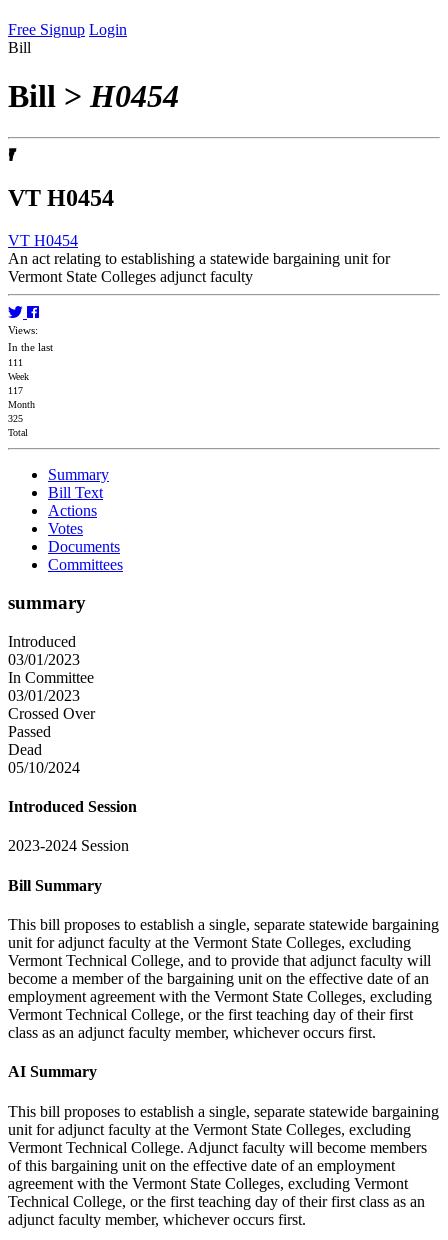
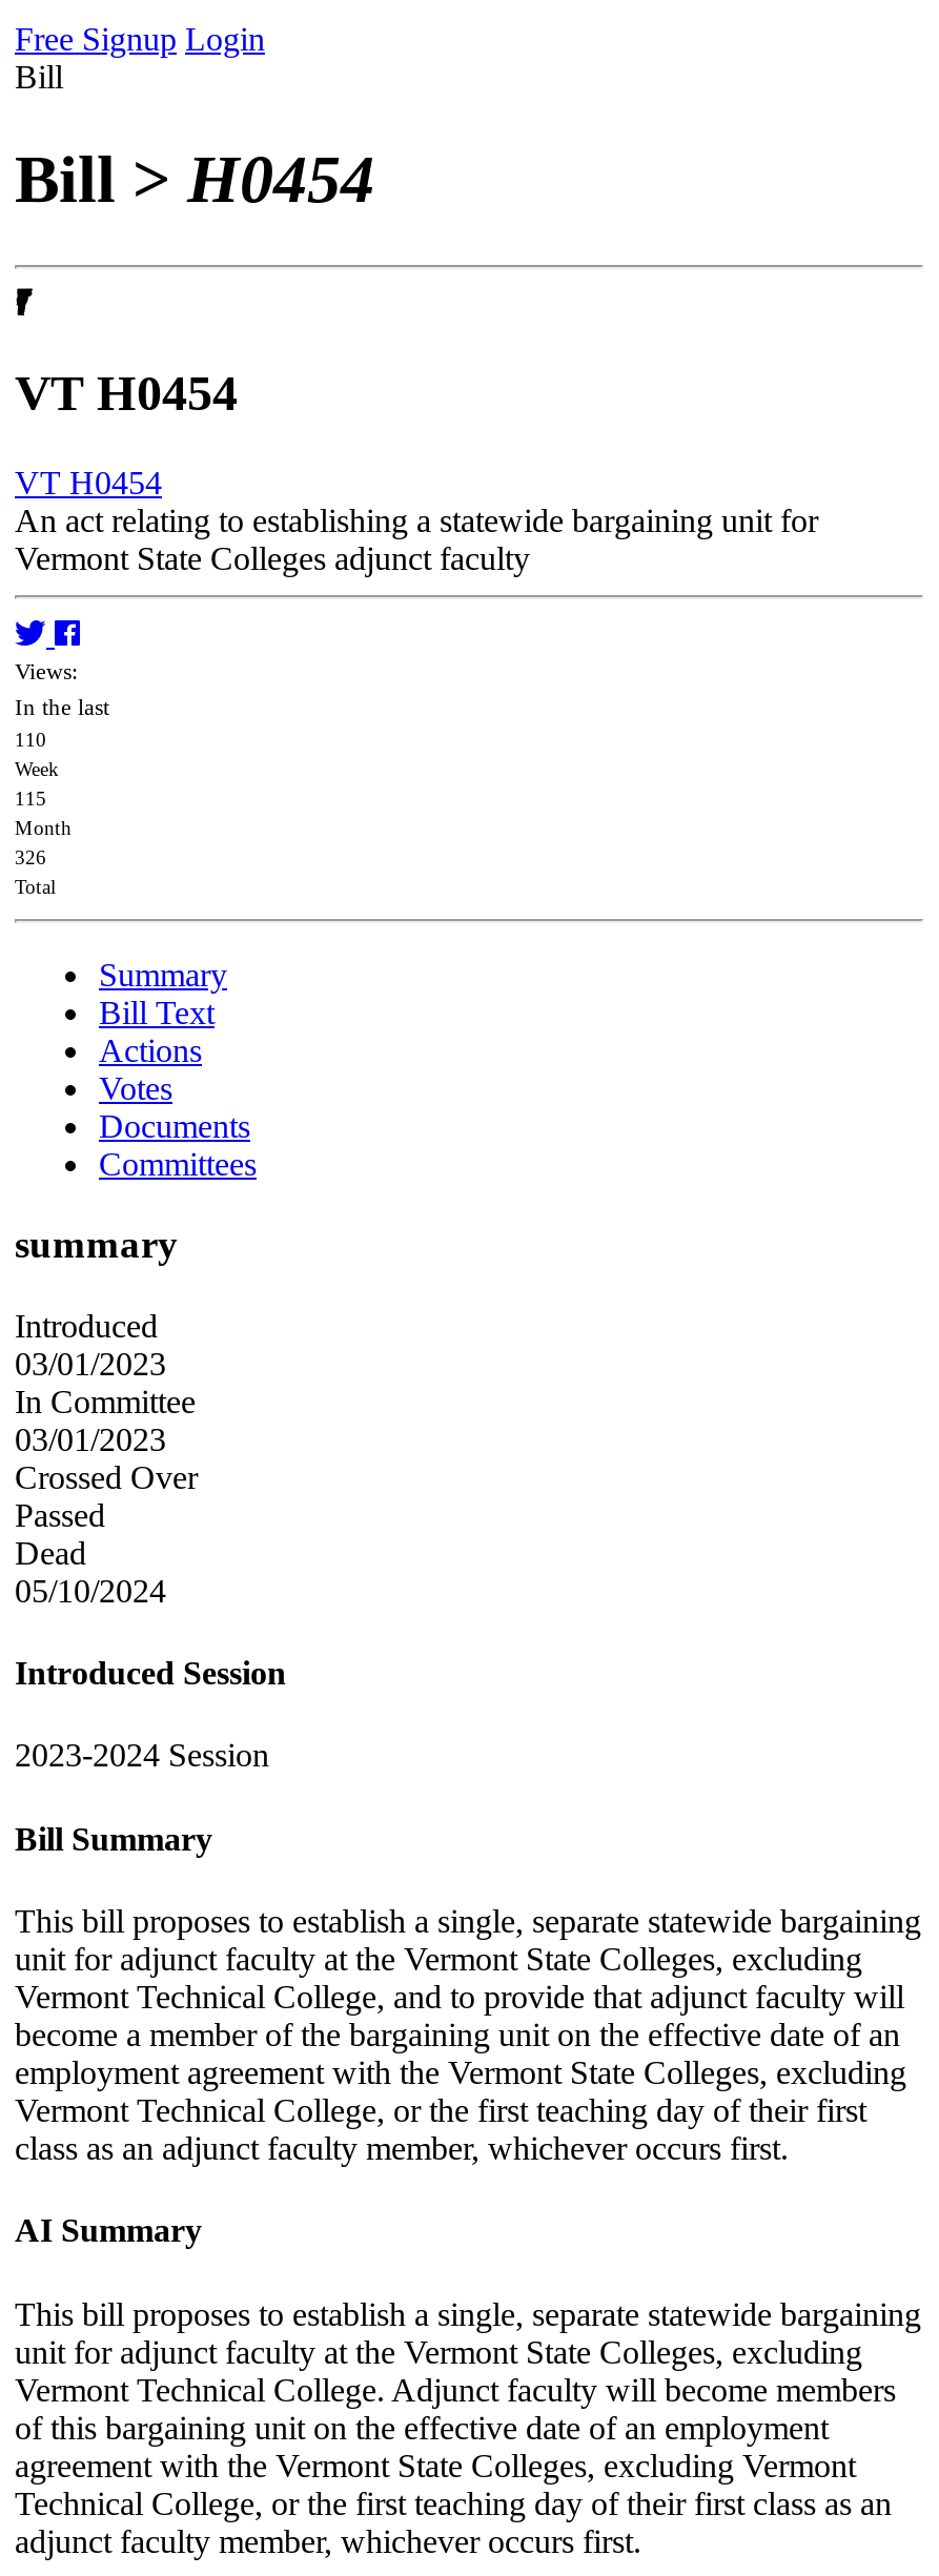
- 111
+ 110

- 117
+ 115

- 325
+ 326
